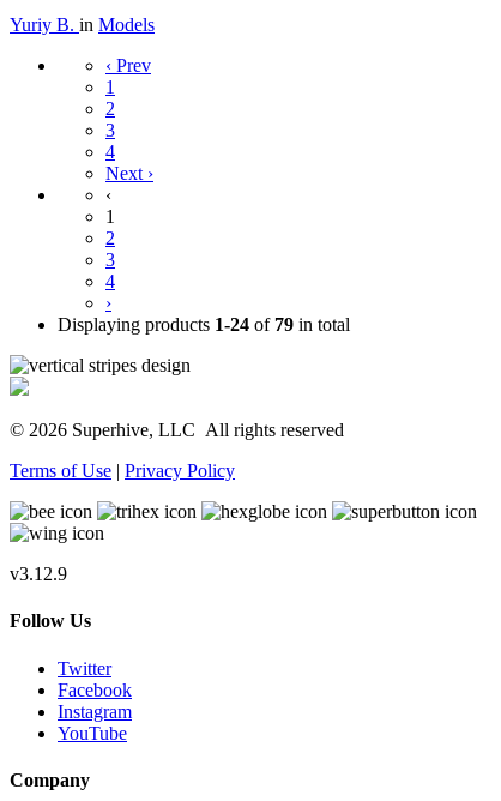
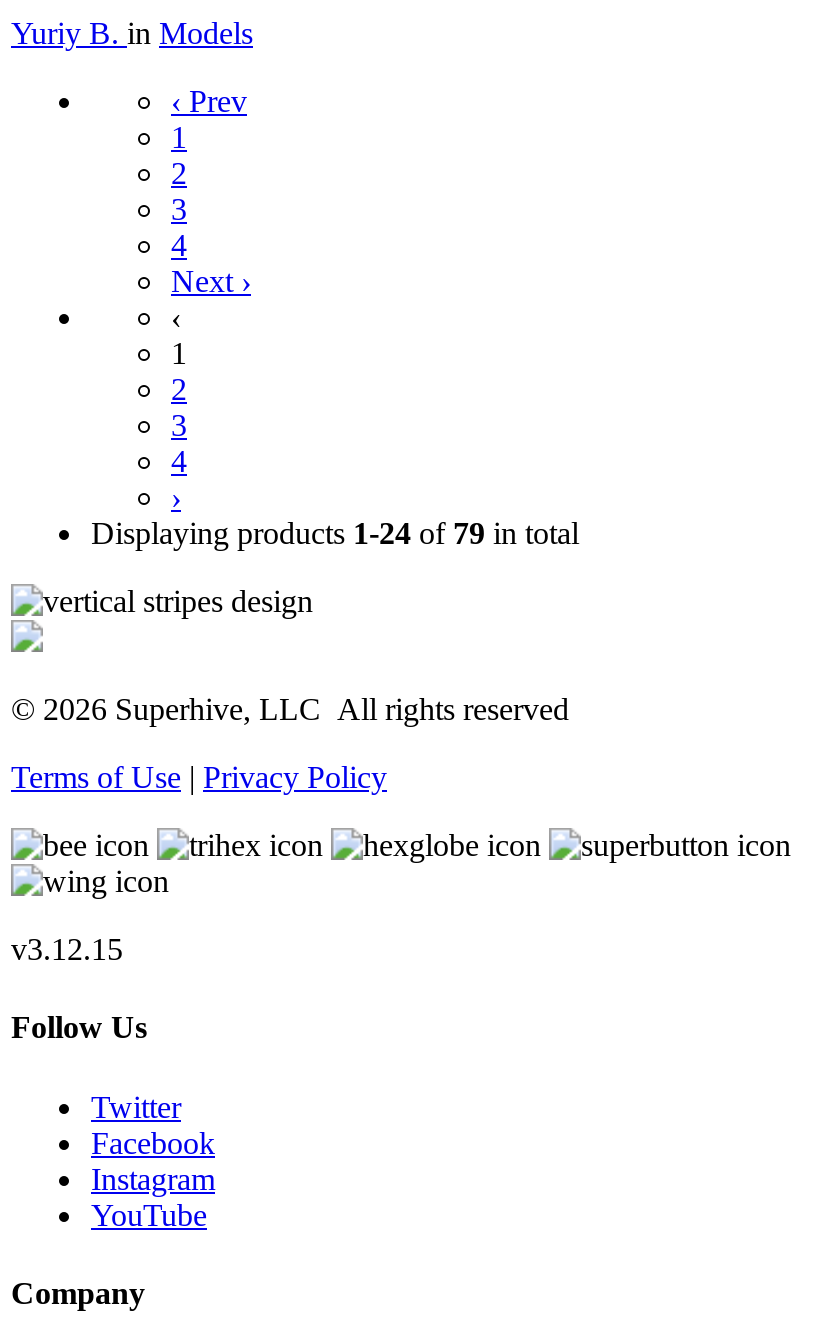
- v3.12.9
+ v3.12.15
